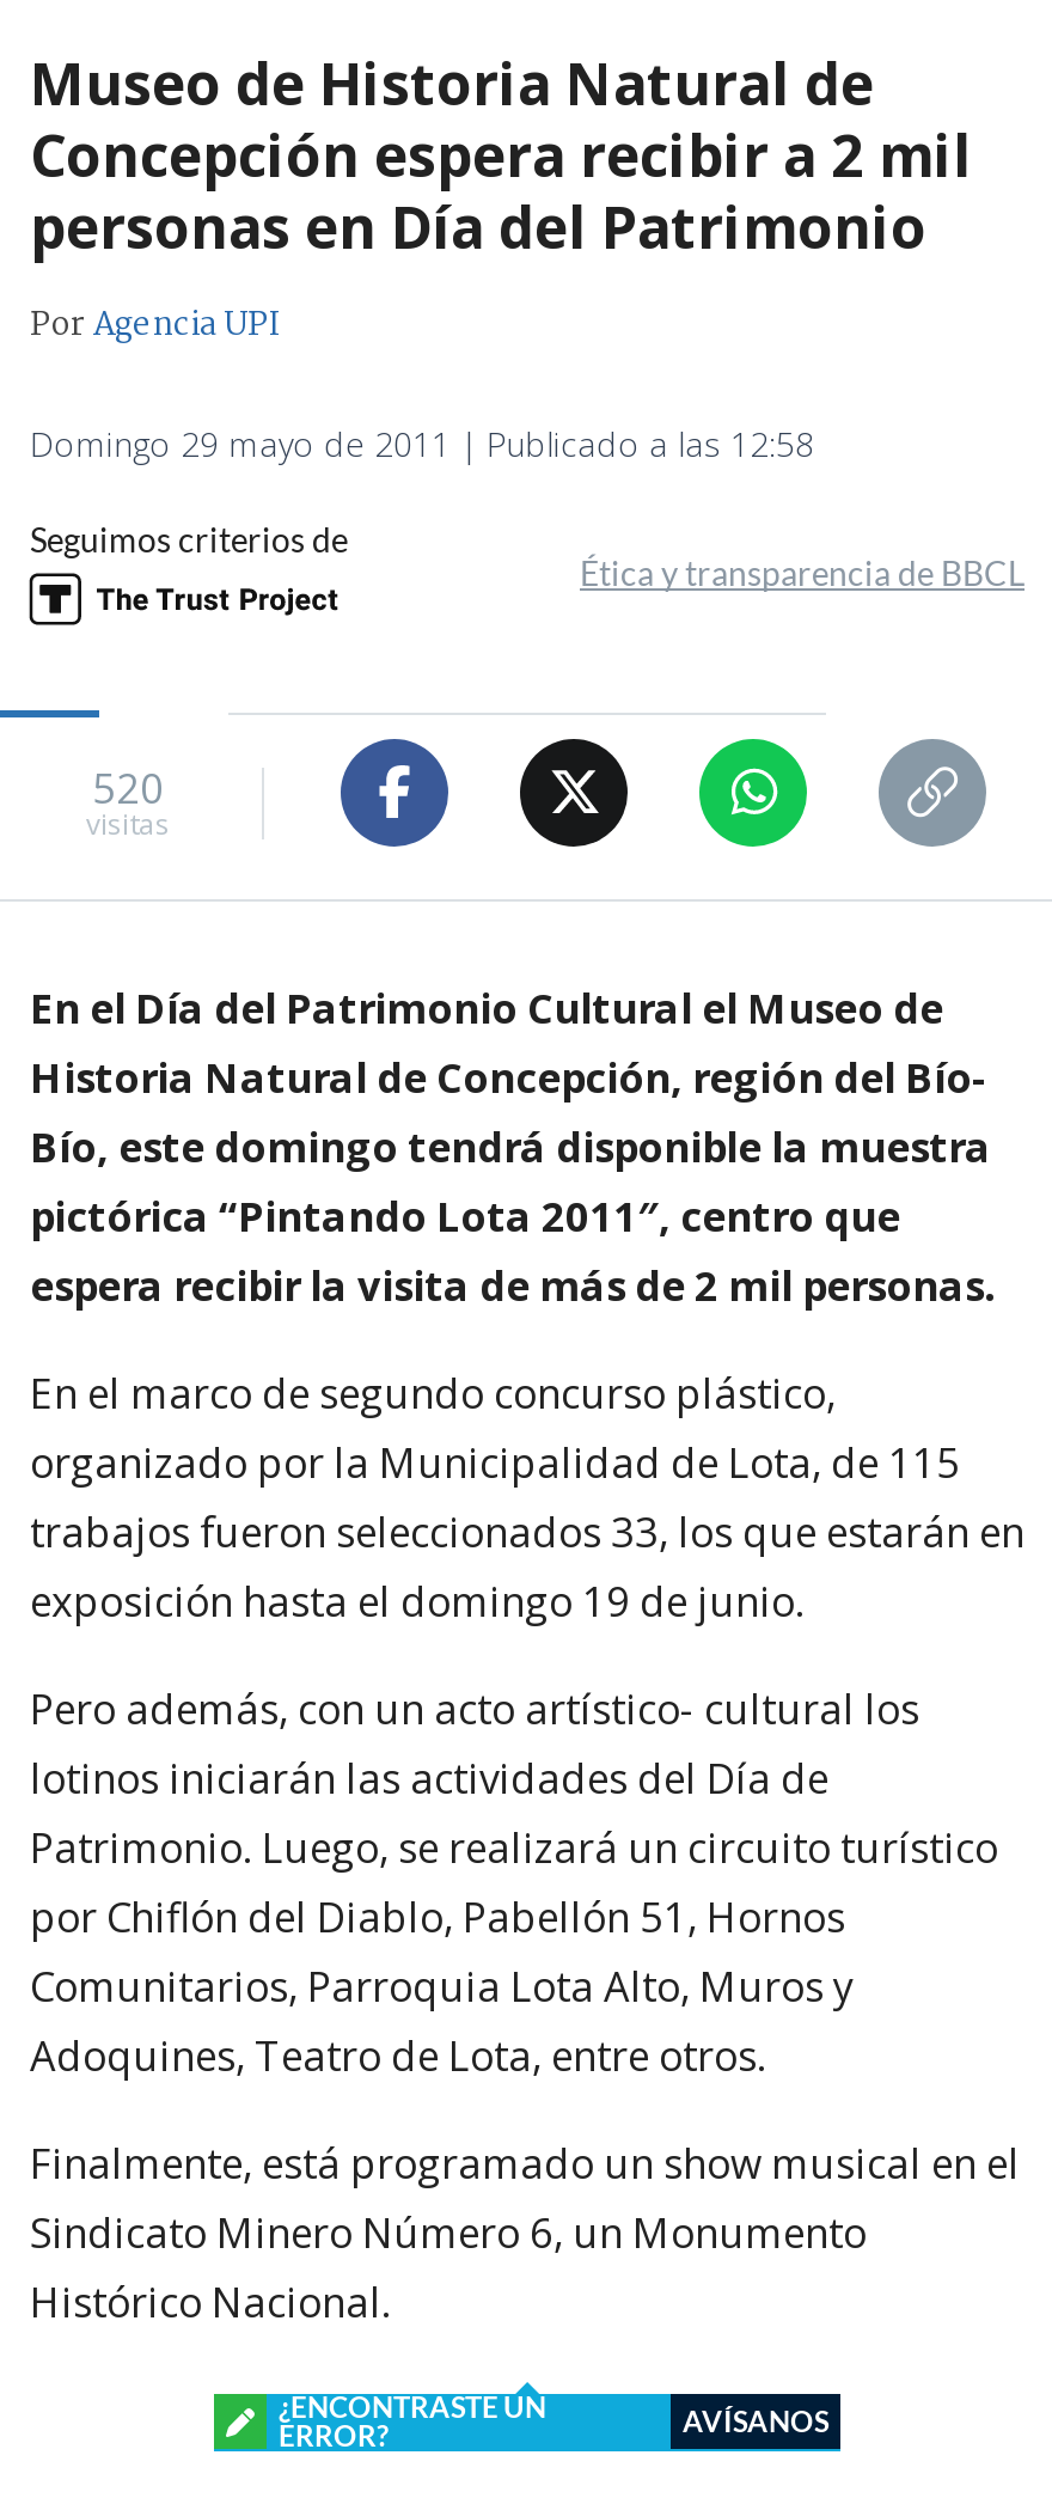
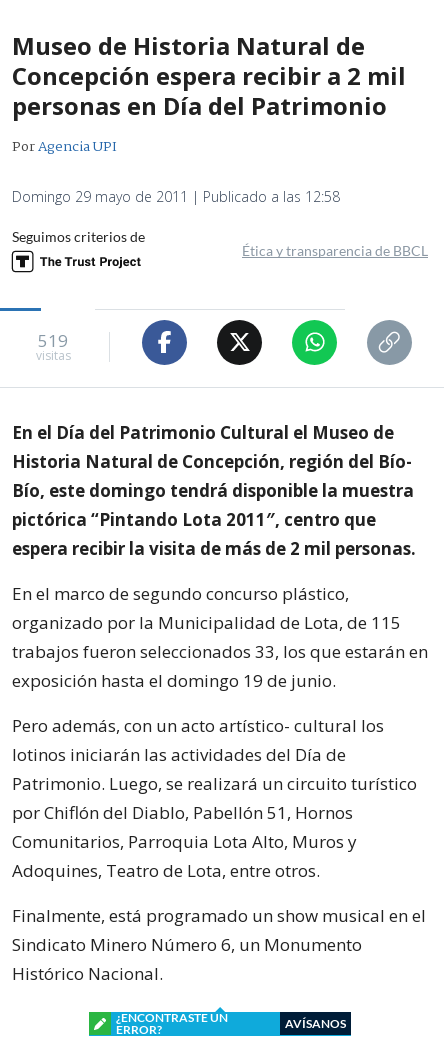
- 520
+ 519
